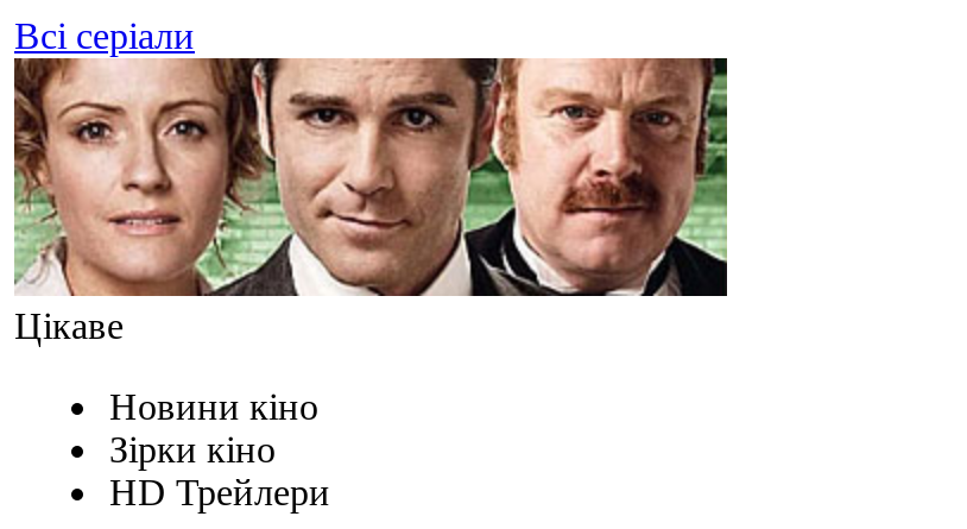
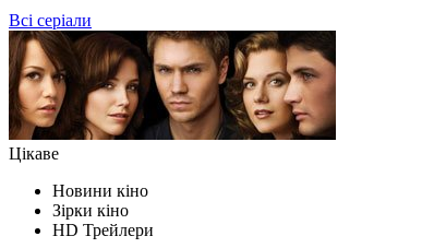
- [image]
+ [image]
